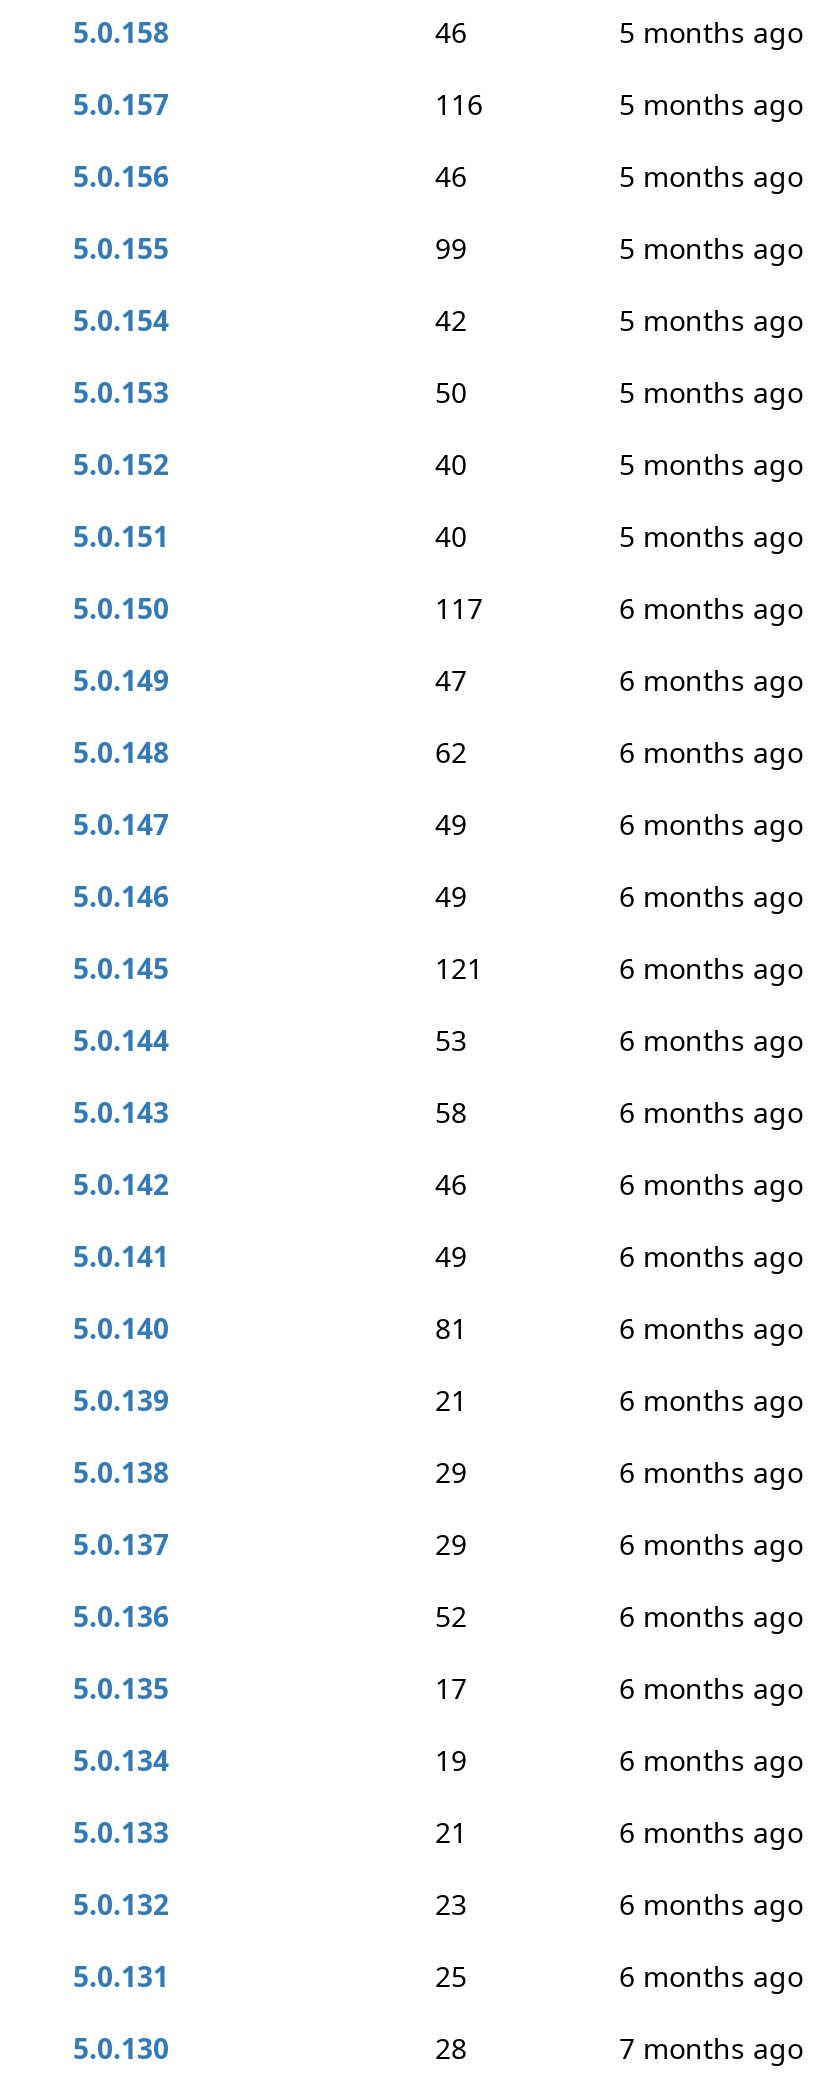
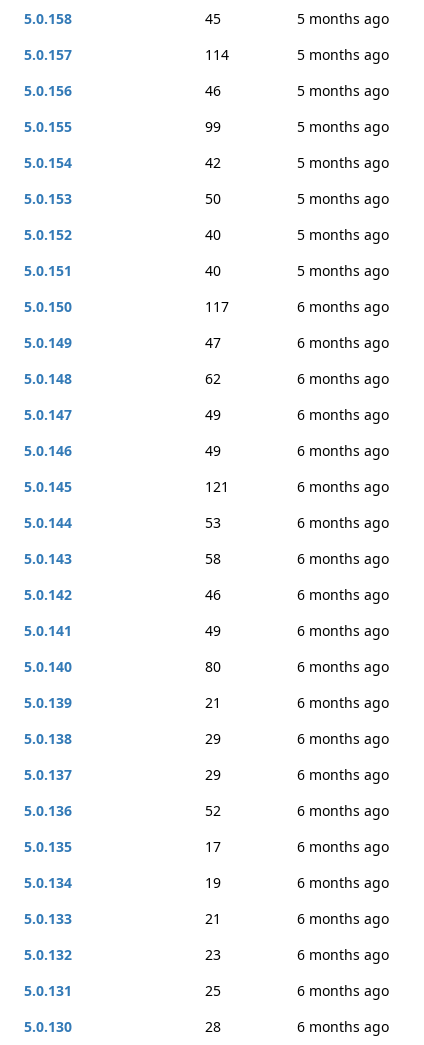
- 46
+ 45

- 116
+ 114

- 81
+ 80

- 7 months ago
+ 6 months ago
